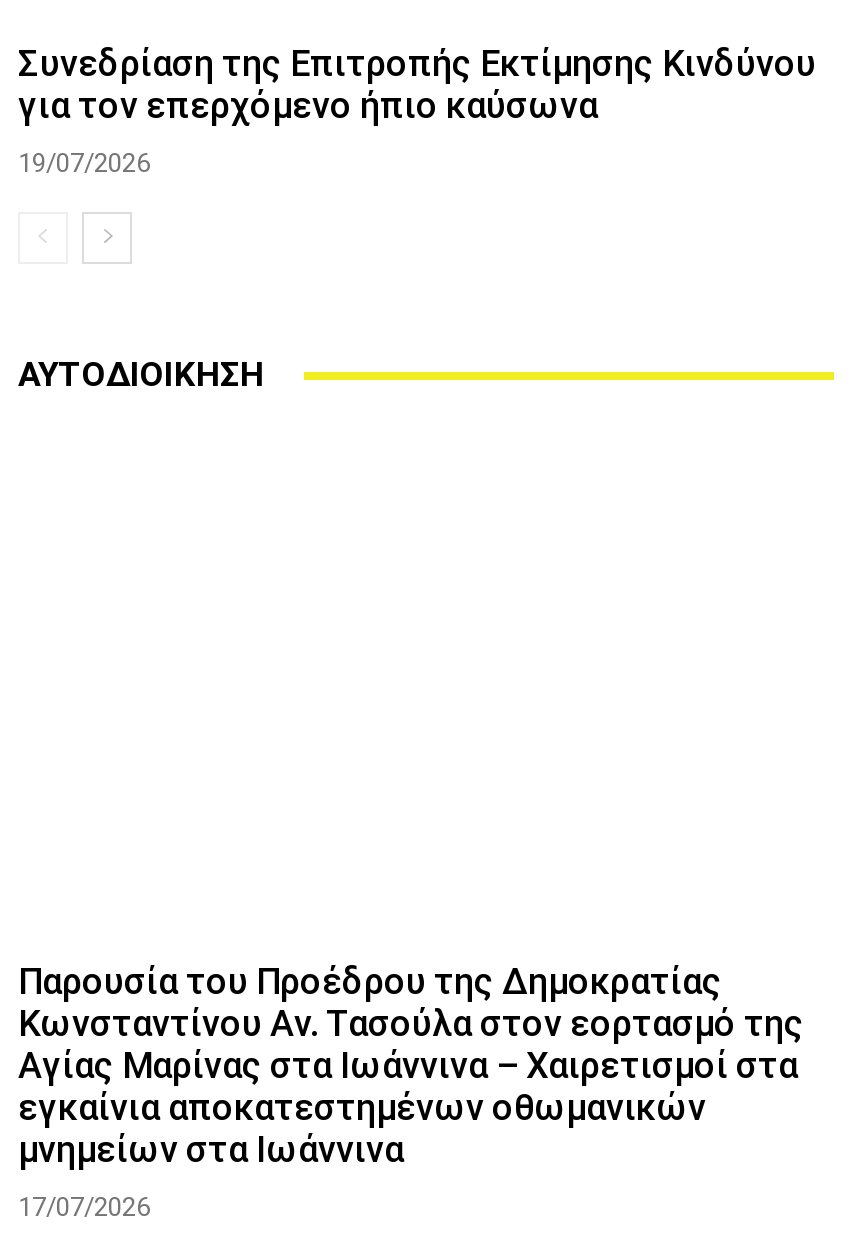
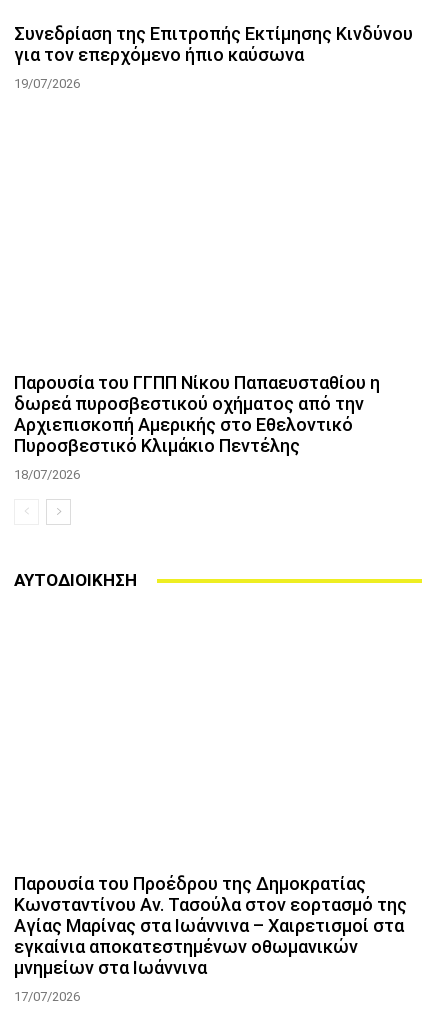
+ Παρουσία του ΓΓΠΠ Νίκου Παπαευσταθίου η
+ δωρεά πυροσβεστικού οχήματος από την
+ Αρχιεπισκοπή Αμερικής στο Εθελοντικό
+ Πυροσβεστικό Κλιμάκιο Πεντέλης
+ 18/07/2026
